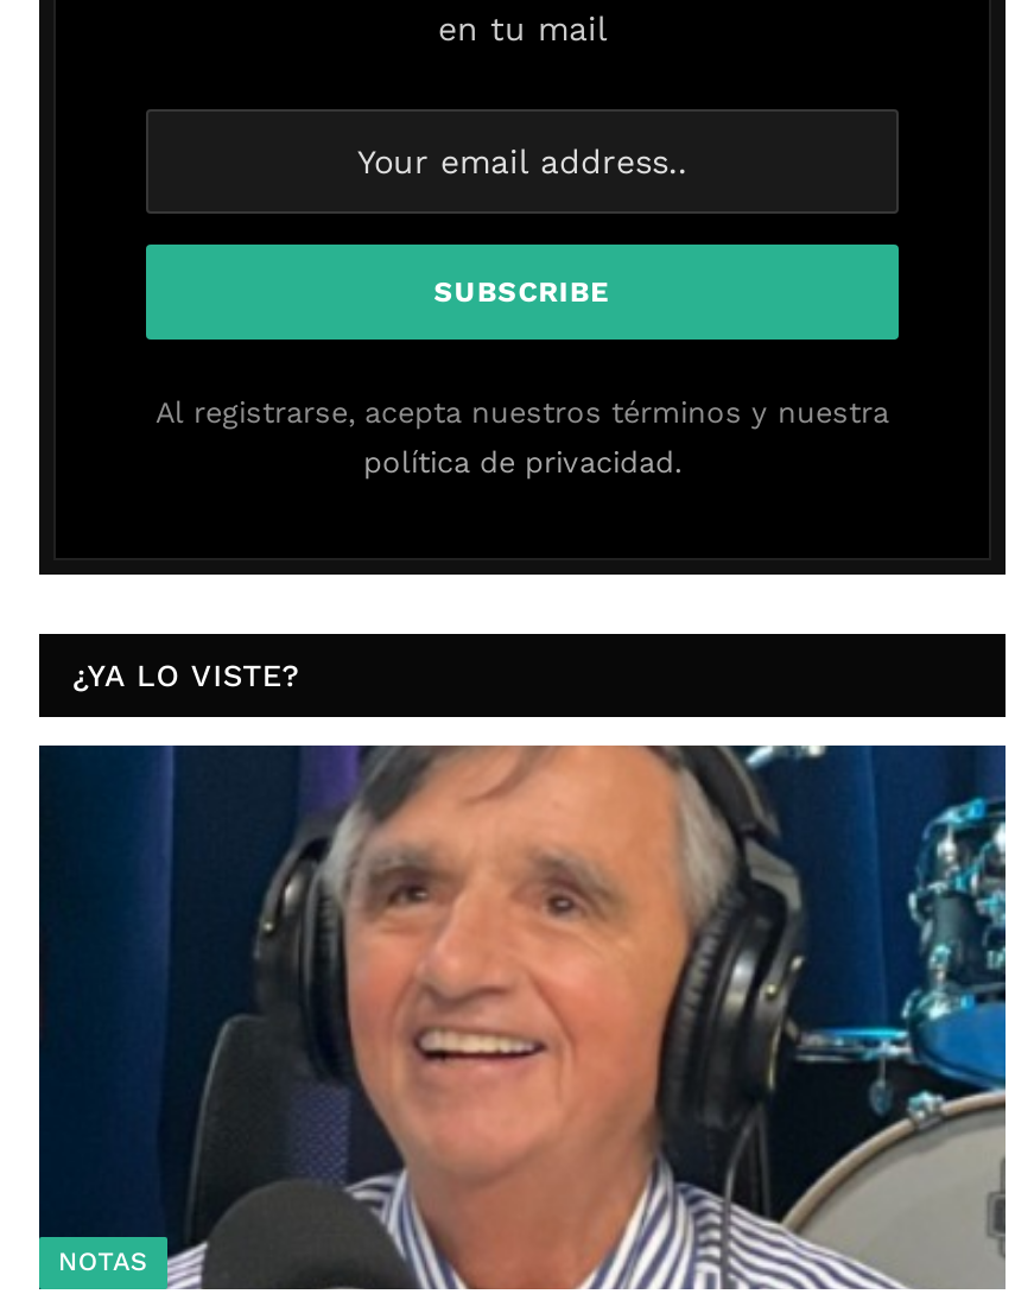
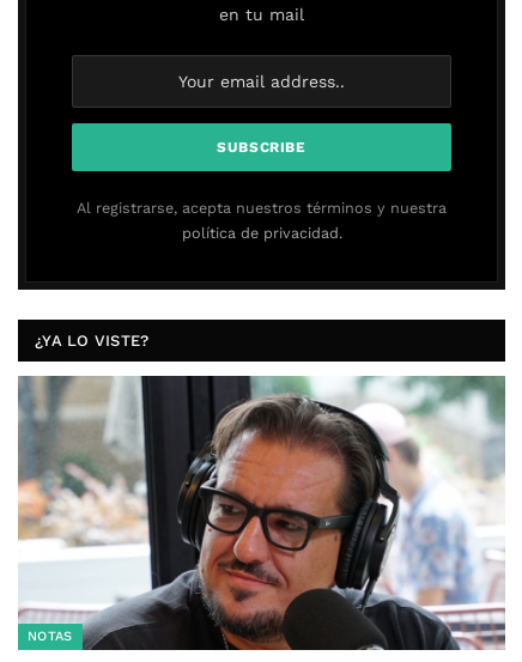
- [image]
+ [image]
